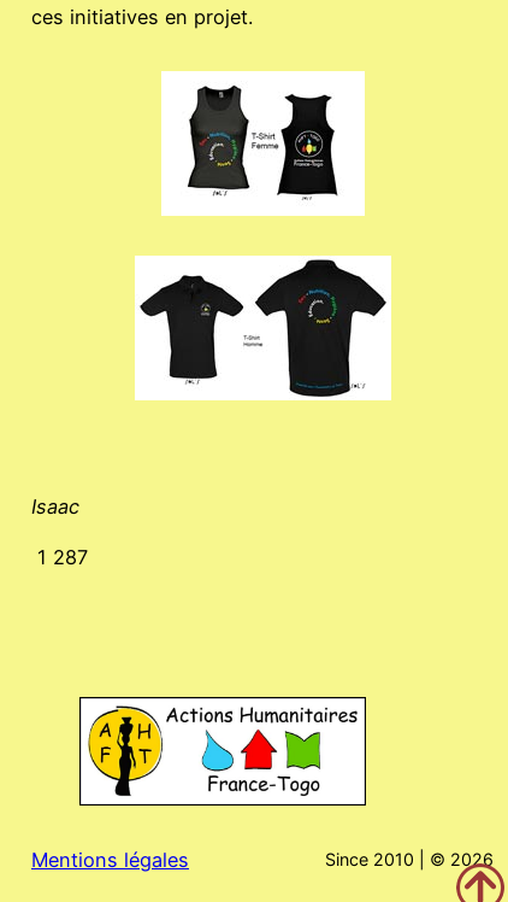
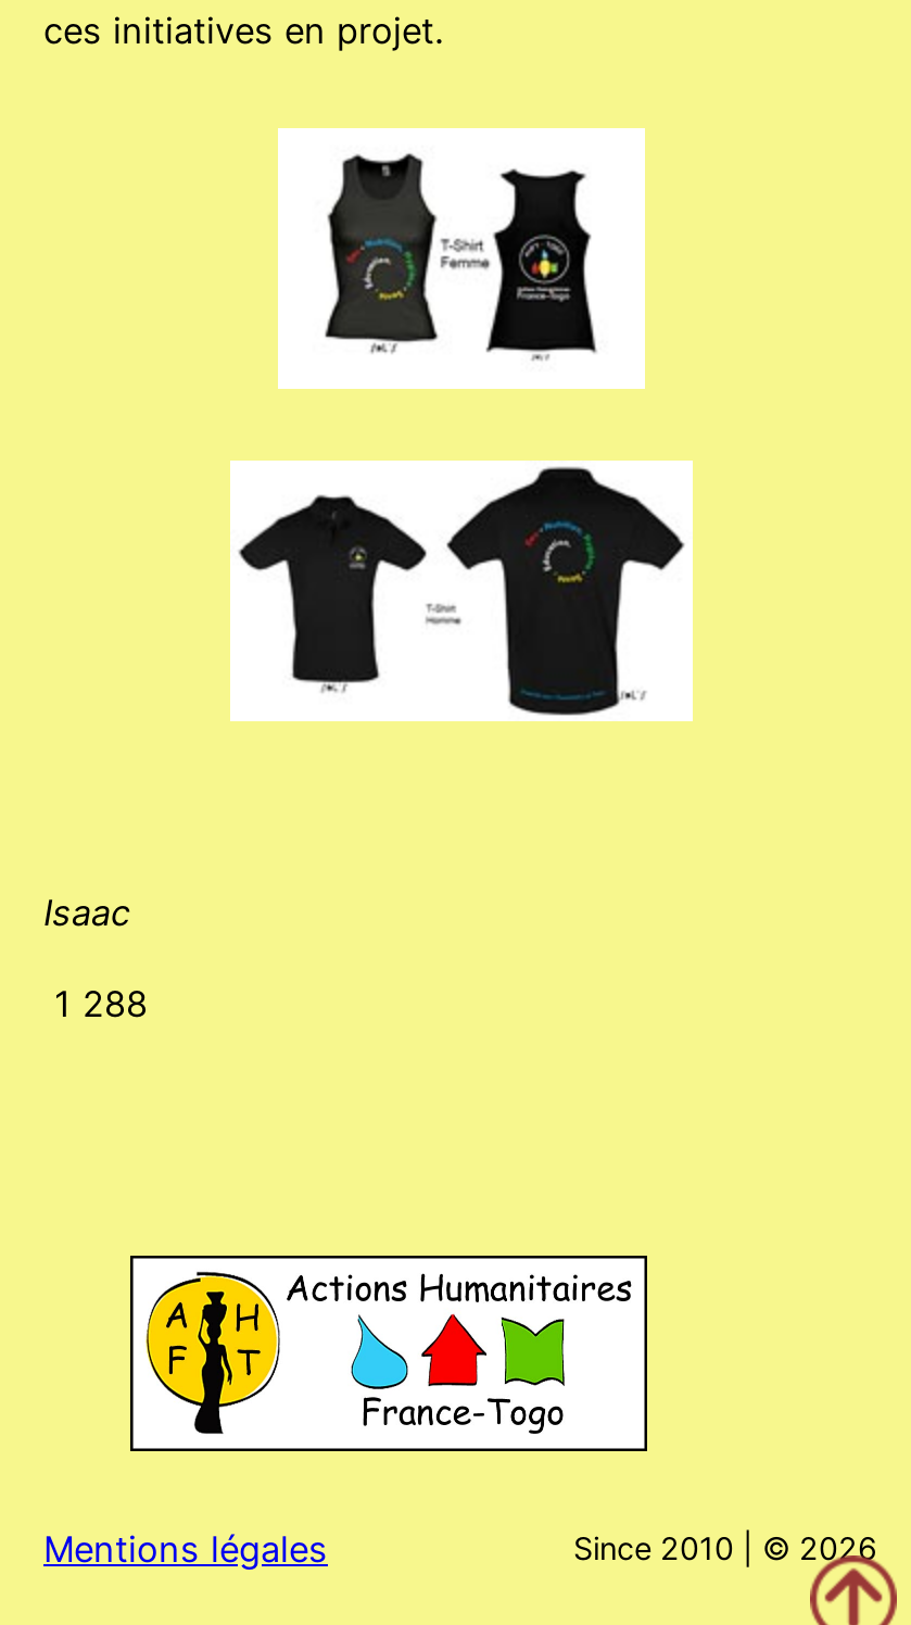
- 1 287
+ 1 288
